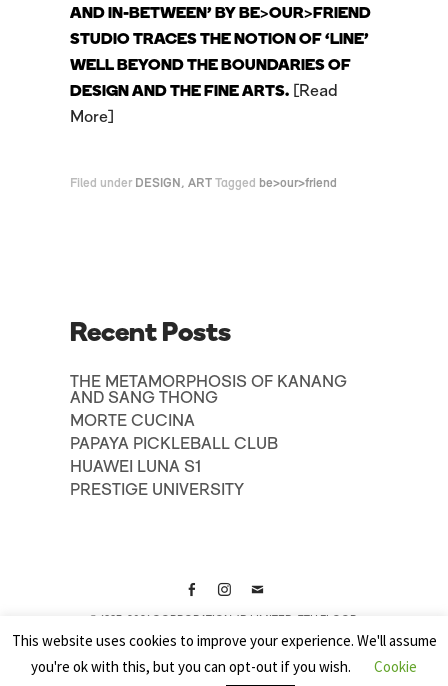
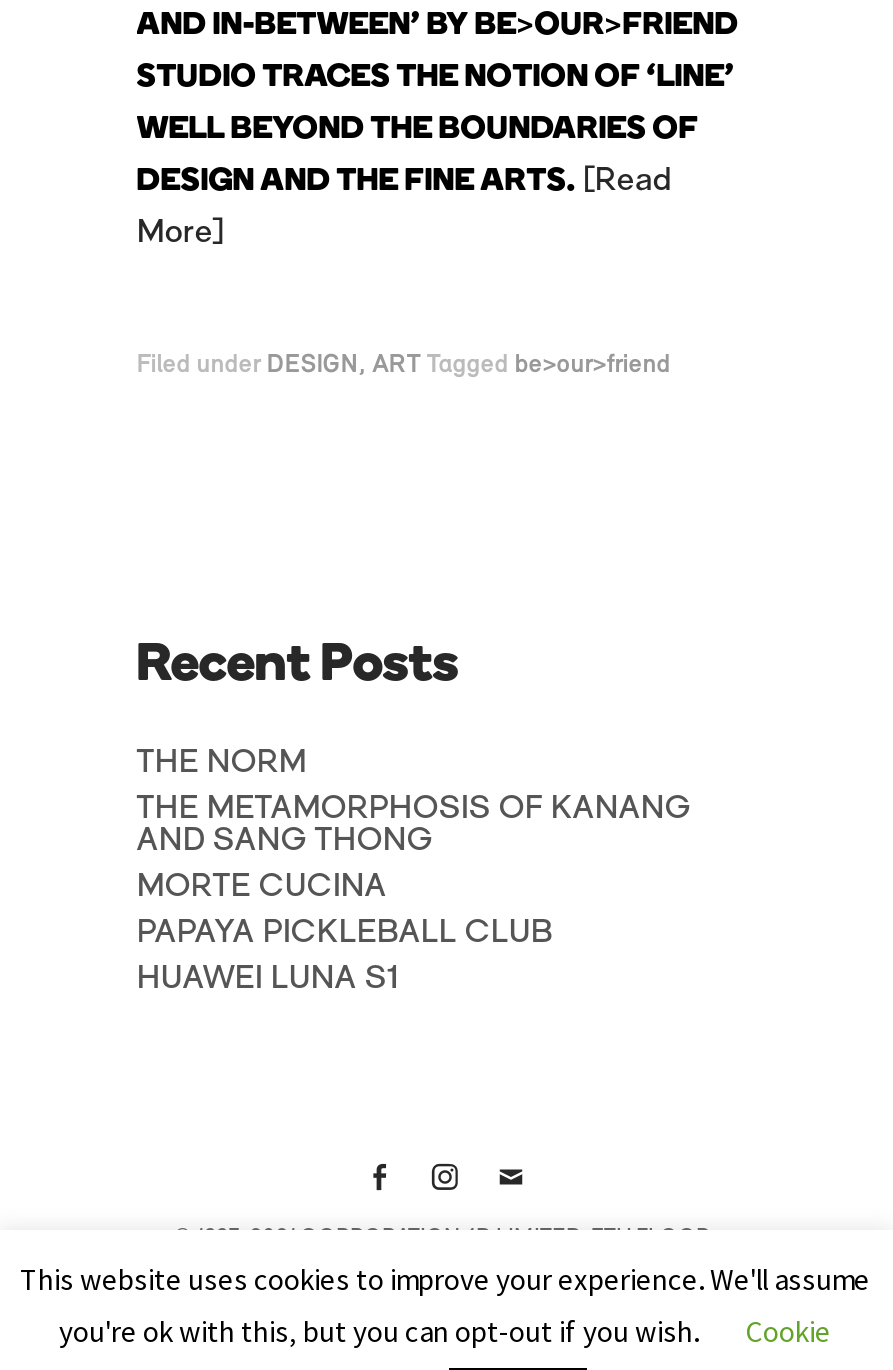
+ THE NORM

moved down: THE METAMORPHOSIS OF KANANG | AND SANG THONG | MORTE CUCINA | PAPAYA PICKLEBALL CLUB | HUAWEI LUNA S1

- PRESTIGE UNIVERSITY
